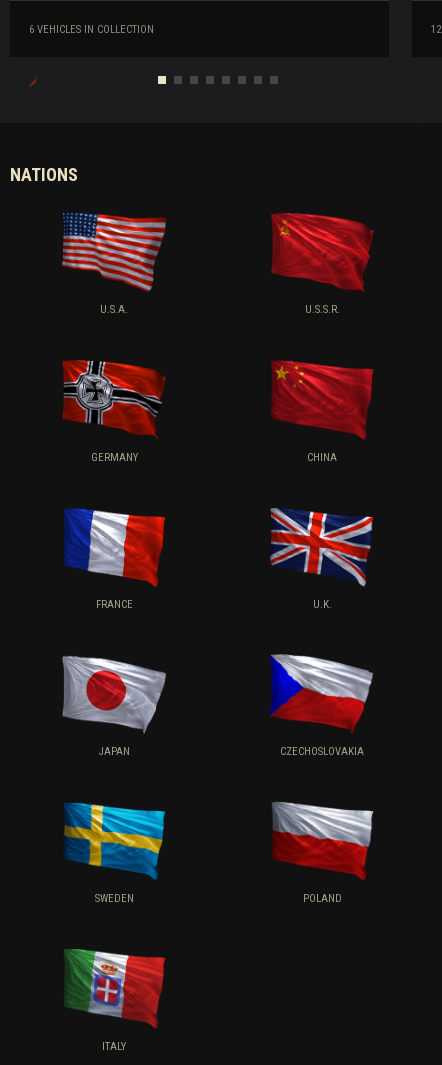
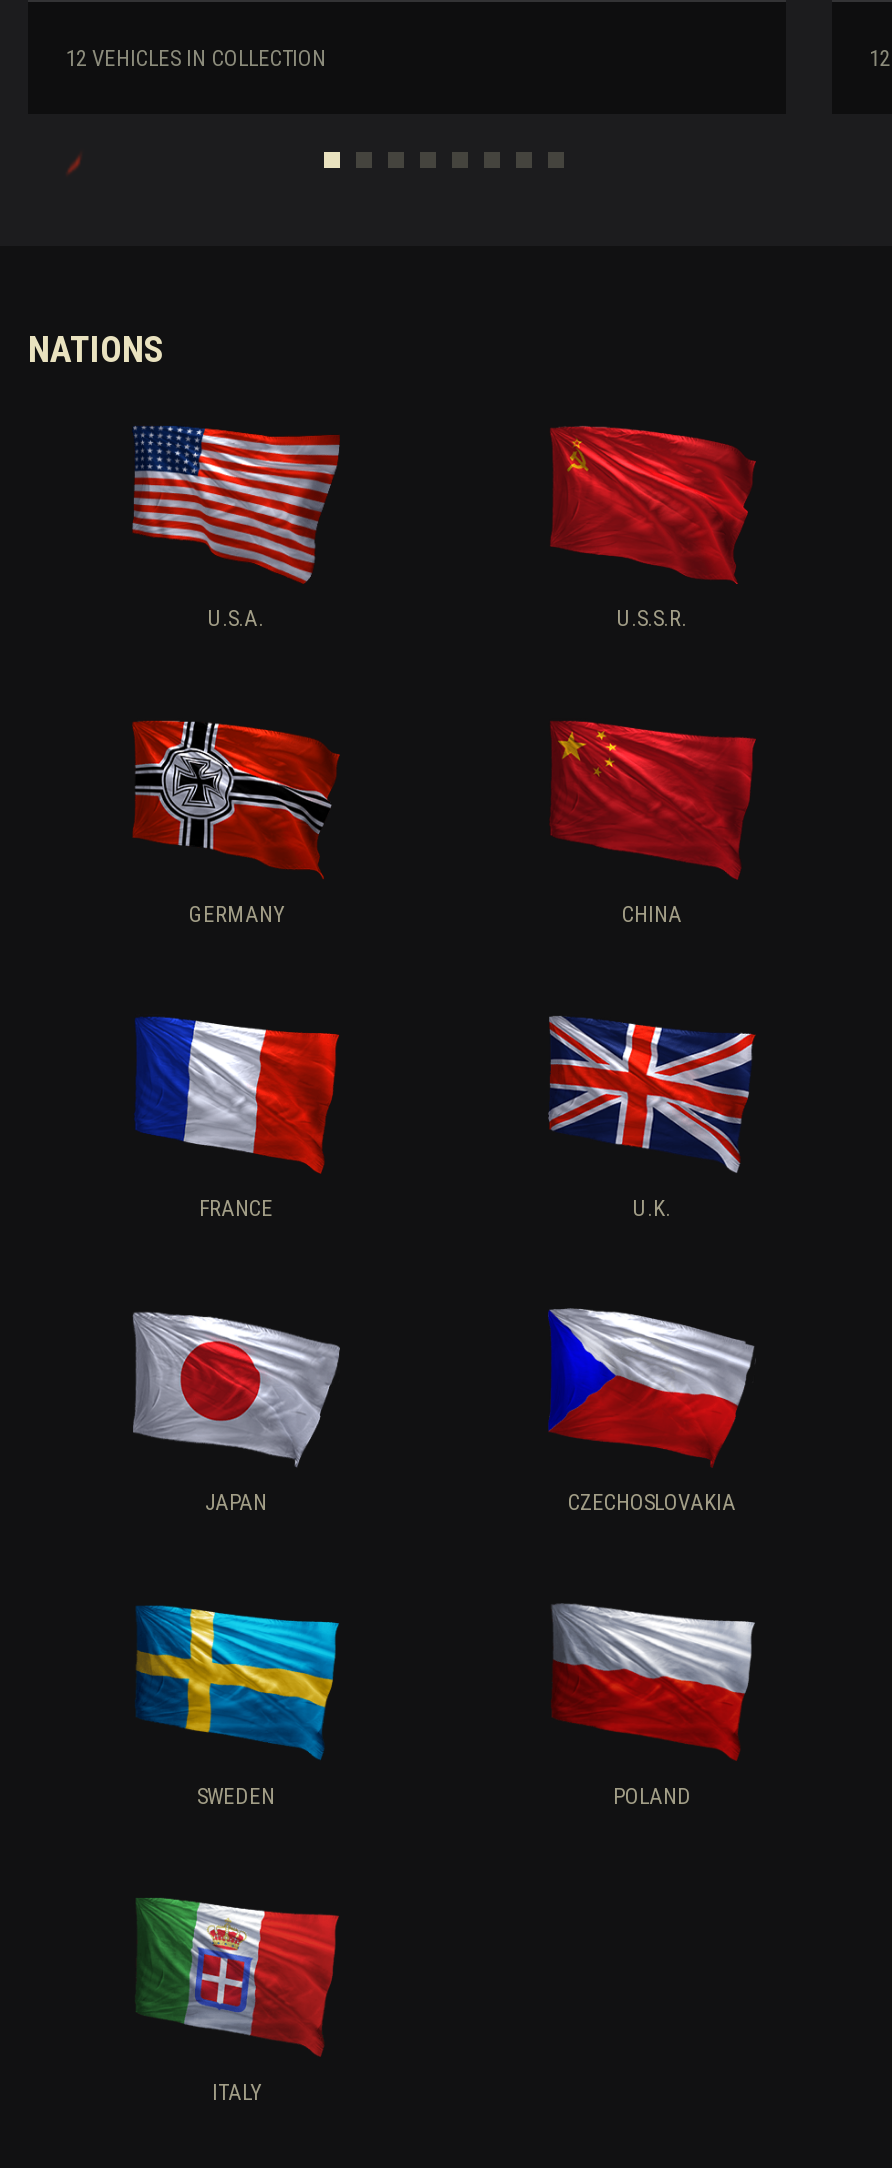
- 6 VEHICLES IN COLLECTION
+ 12 VEHICLES IN COLLECTION
